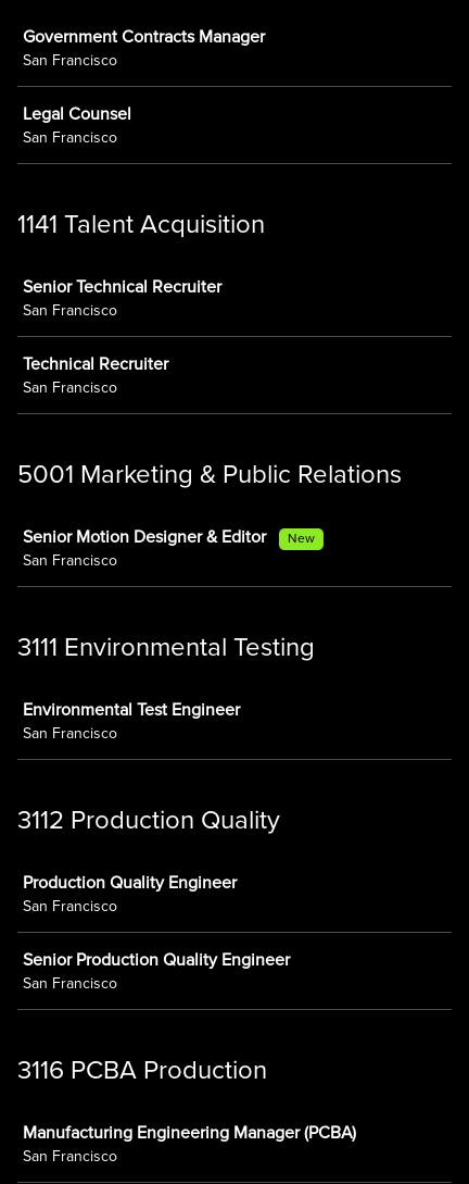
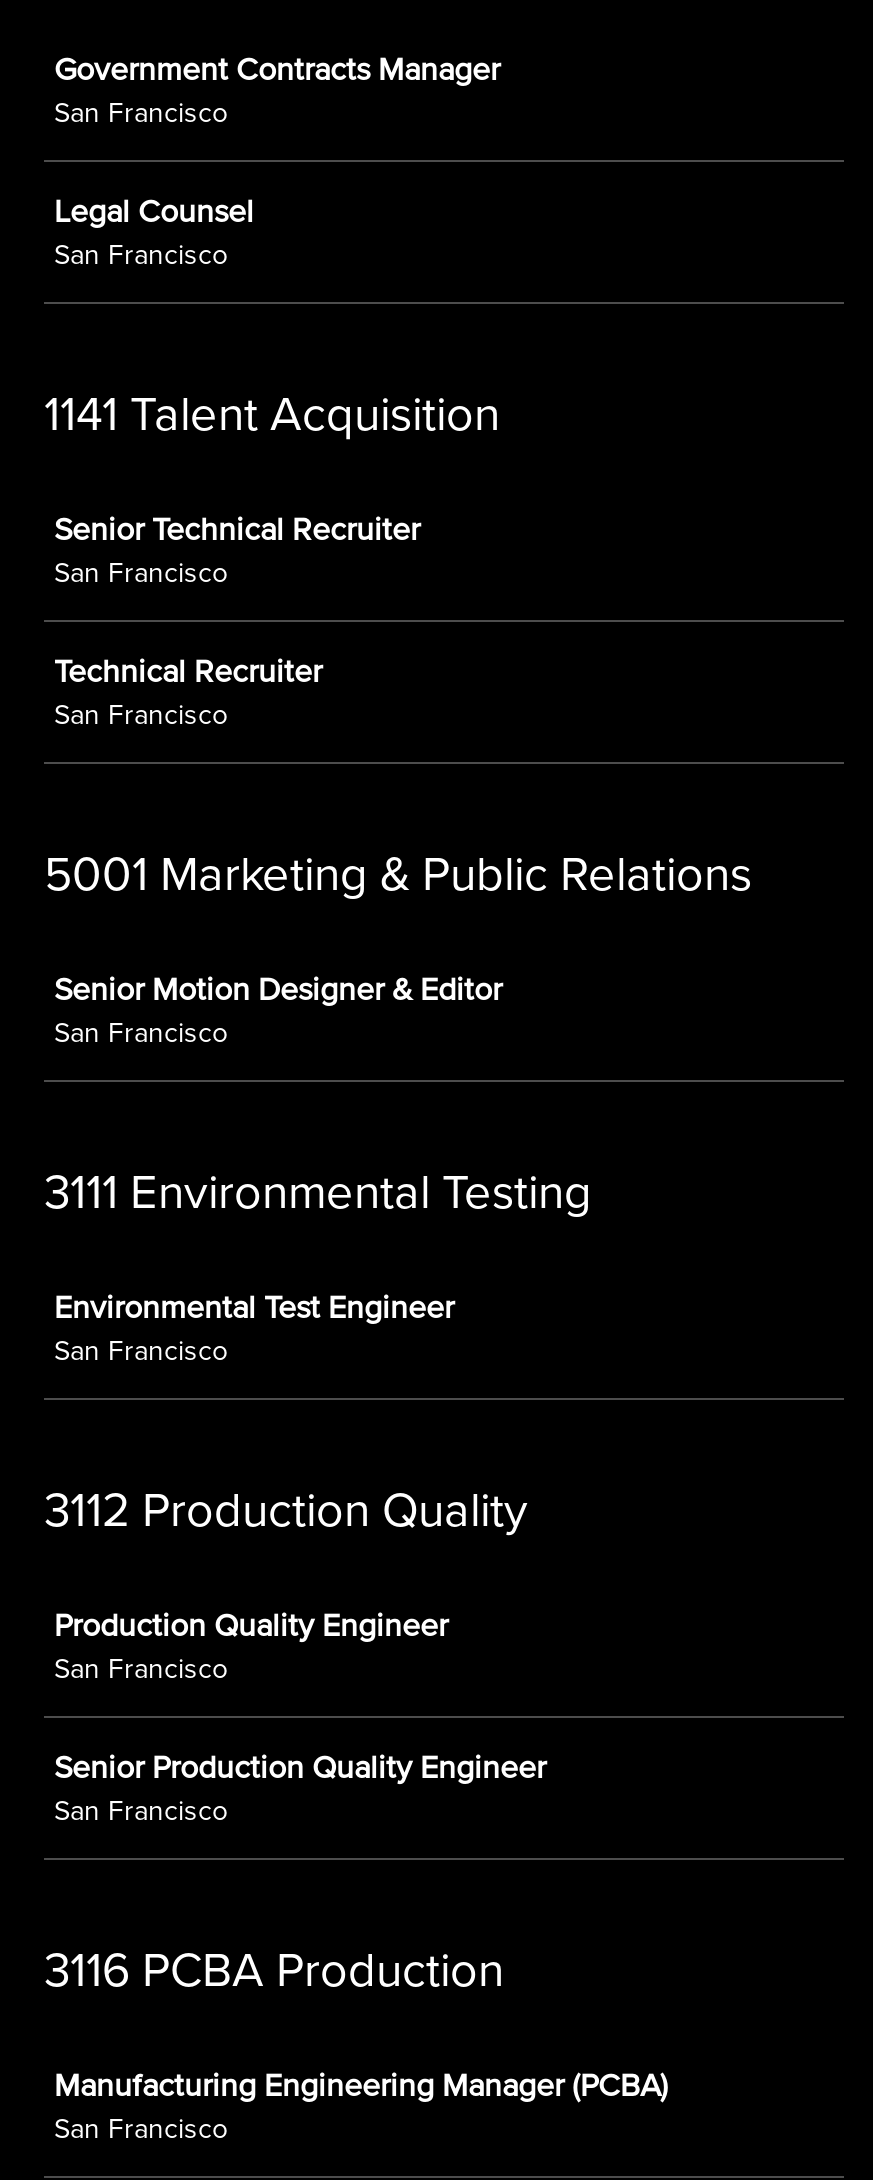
- New
